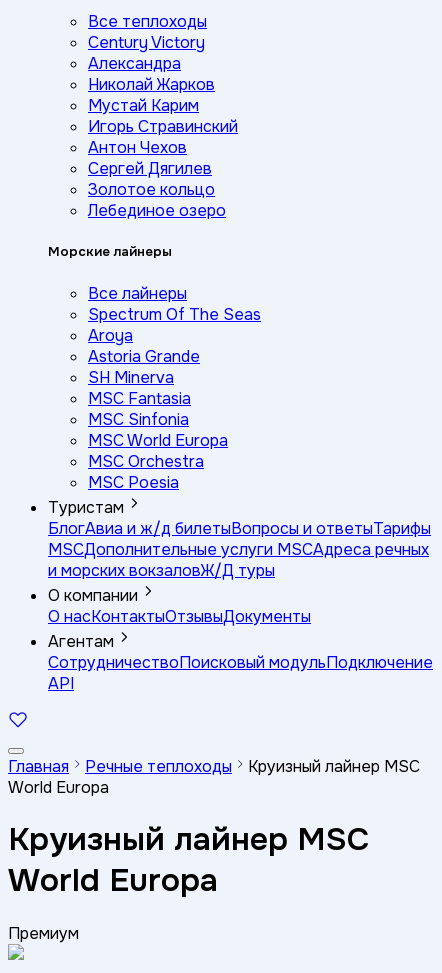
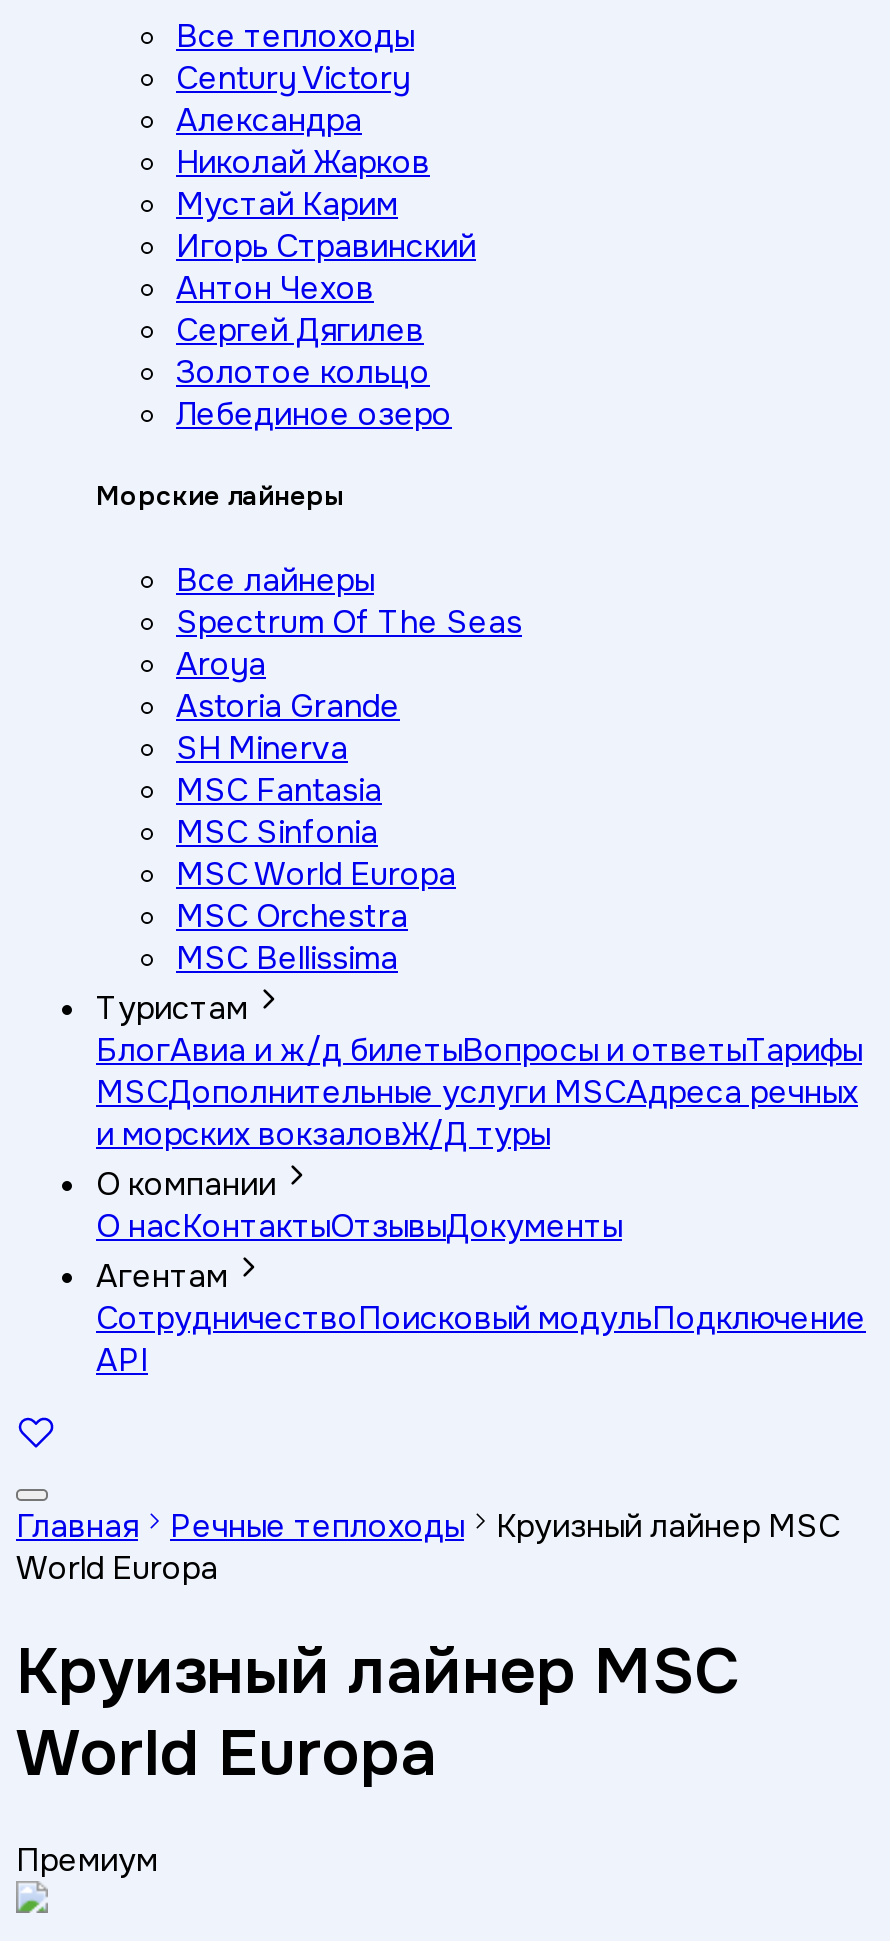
- MSC Poesia
+ MSC Bellissima
